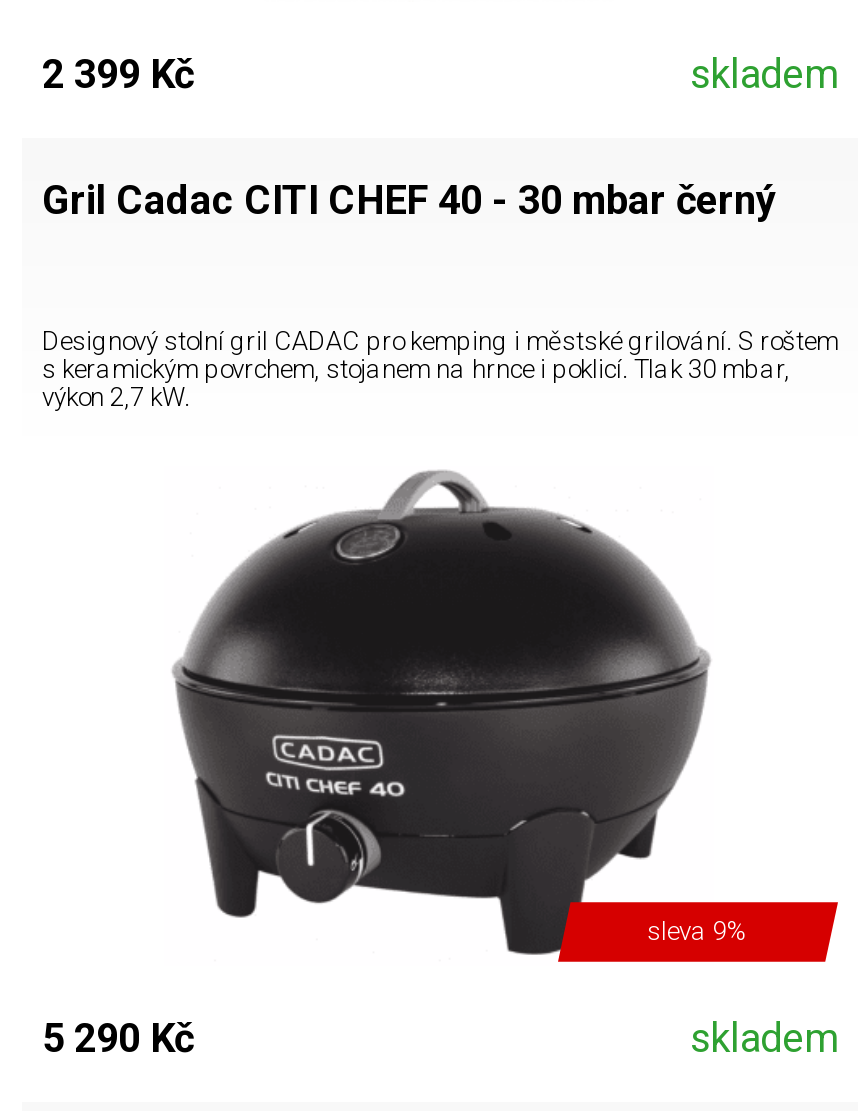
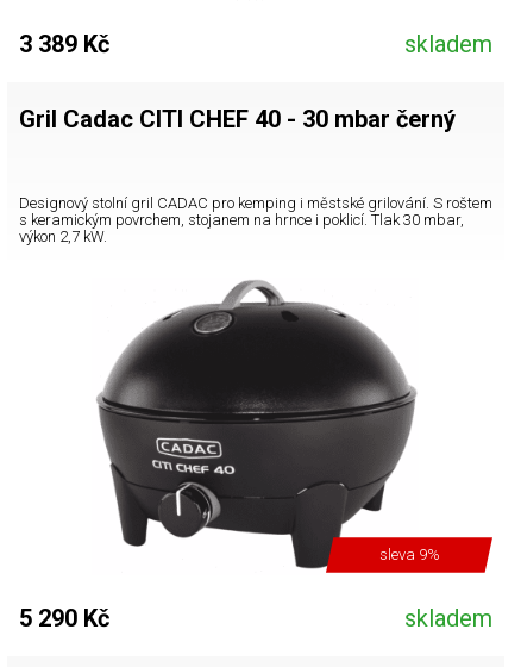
- 2 399 Kč
+ 3 389 Kč
